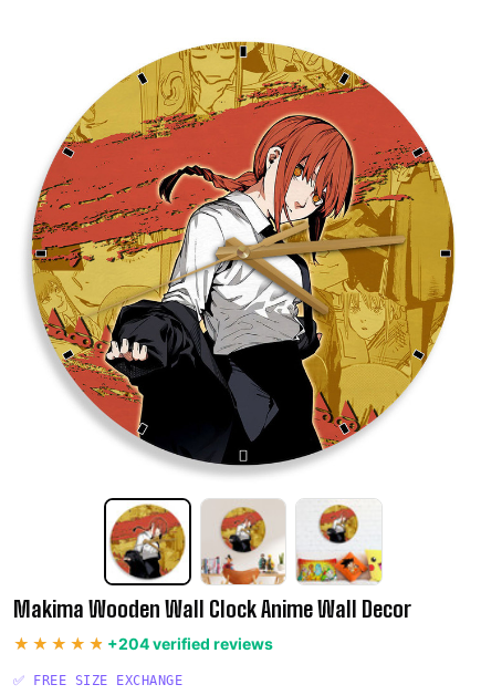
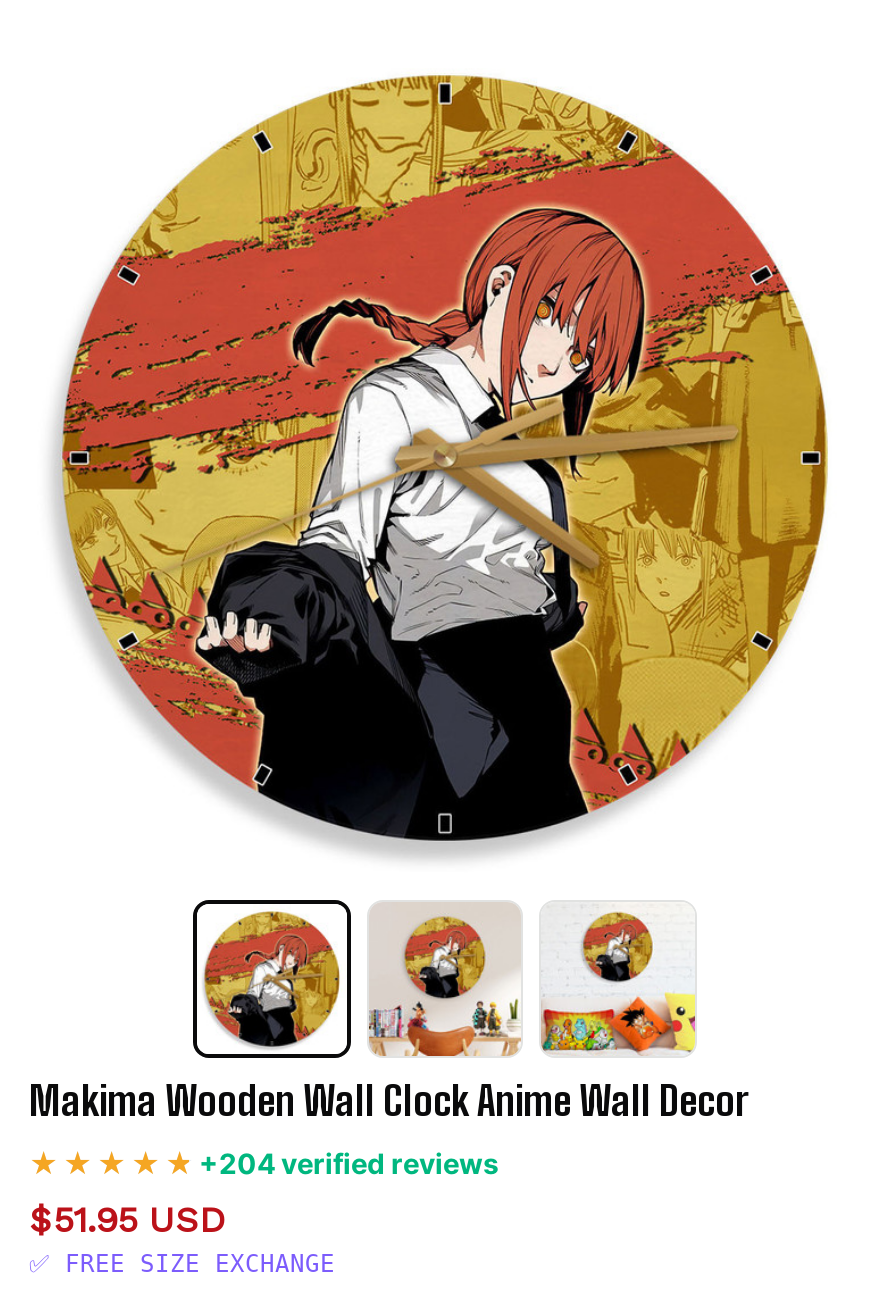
+ $51.95 USD
